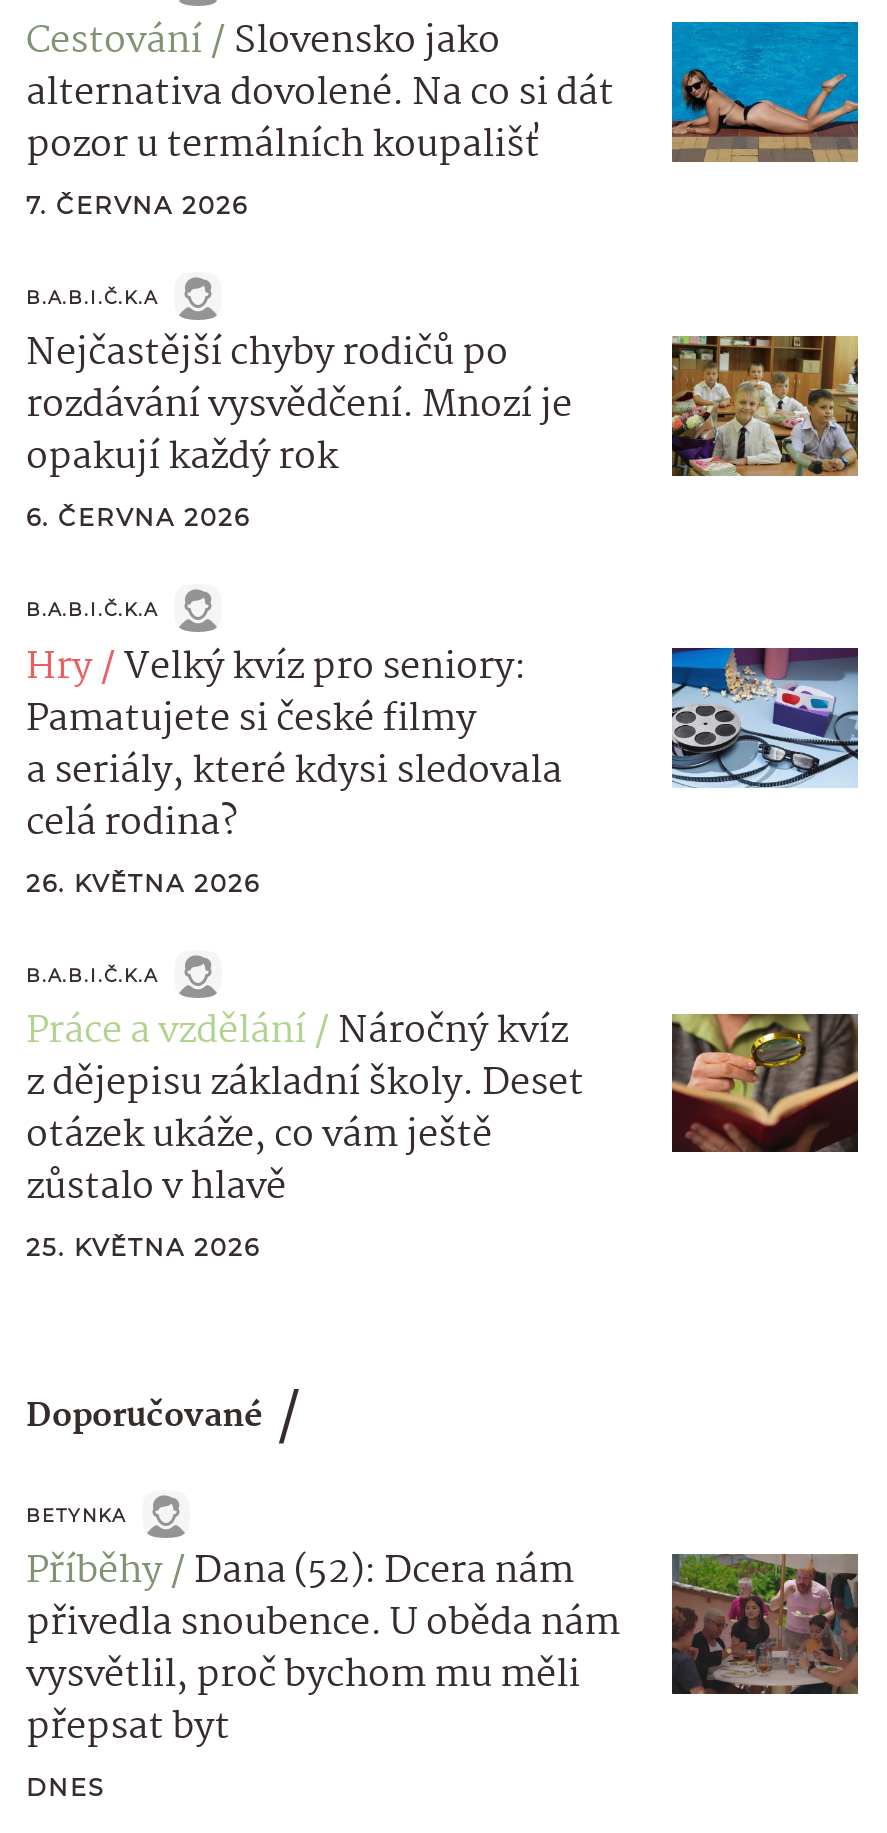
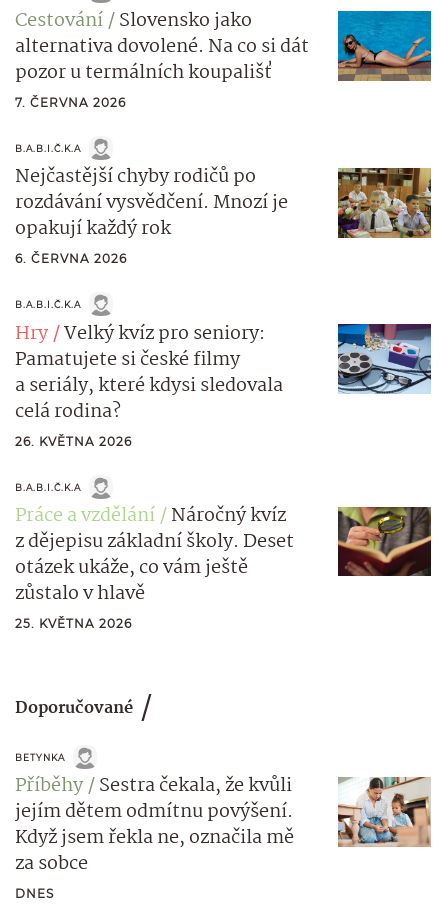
- Příběhy Dana (52): Dcera nám
- přivedla snoubence. U oběda nám
- vysvětlil, proč bychom mu měli
- přepsat byt
+ Příběhy Sestra čekala, že kvůli
+ jejím dětem odmítnu povýšení.
+ Když jsem řekla ne, označila mě
+ za sobce

- [image]
+ [image]
